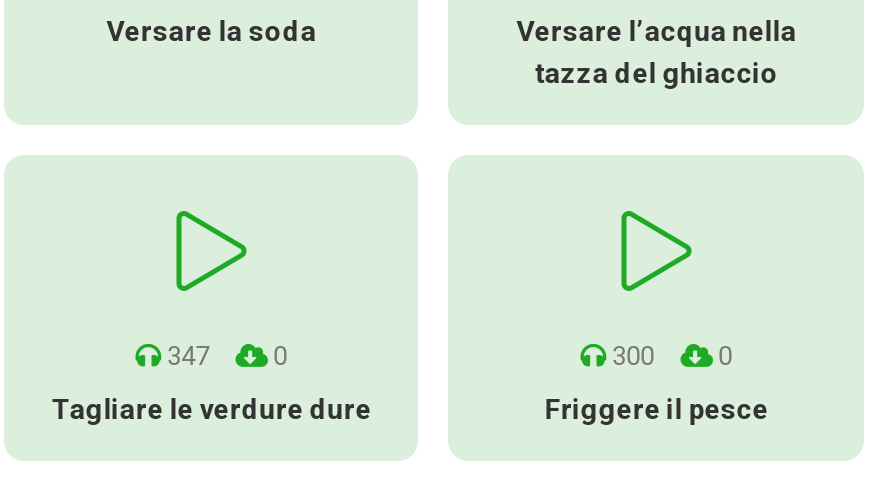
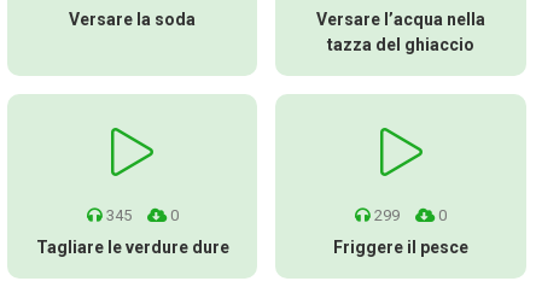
- 347 0
+ 345 0

- 300 0
+ 299 0
